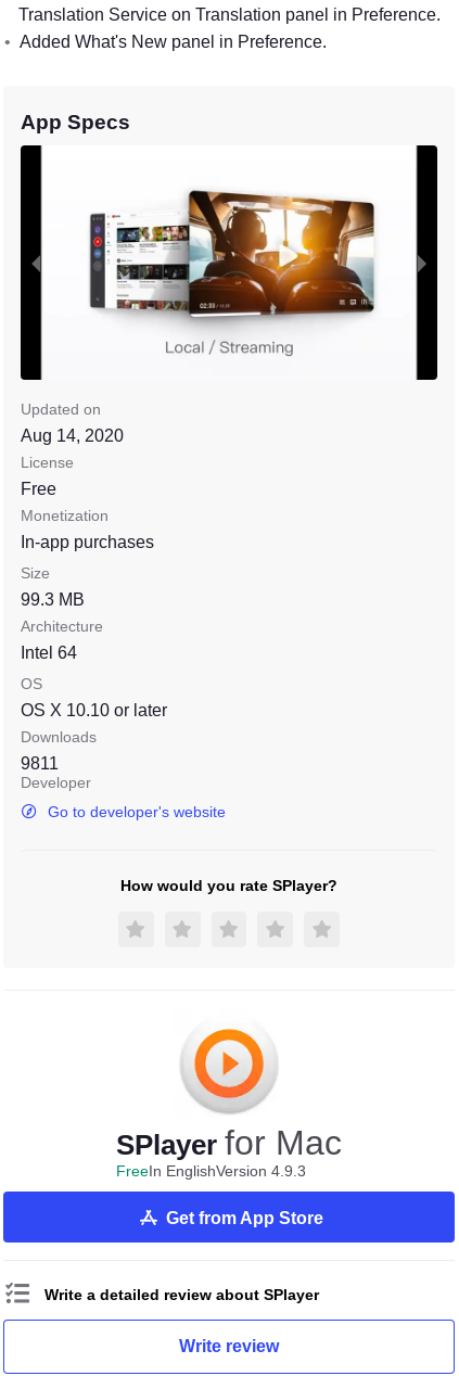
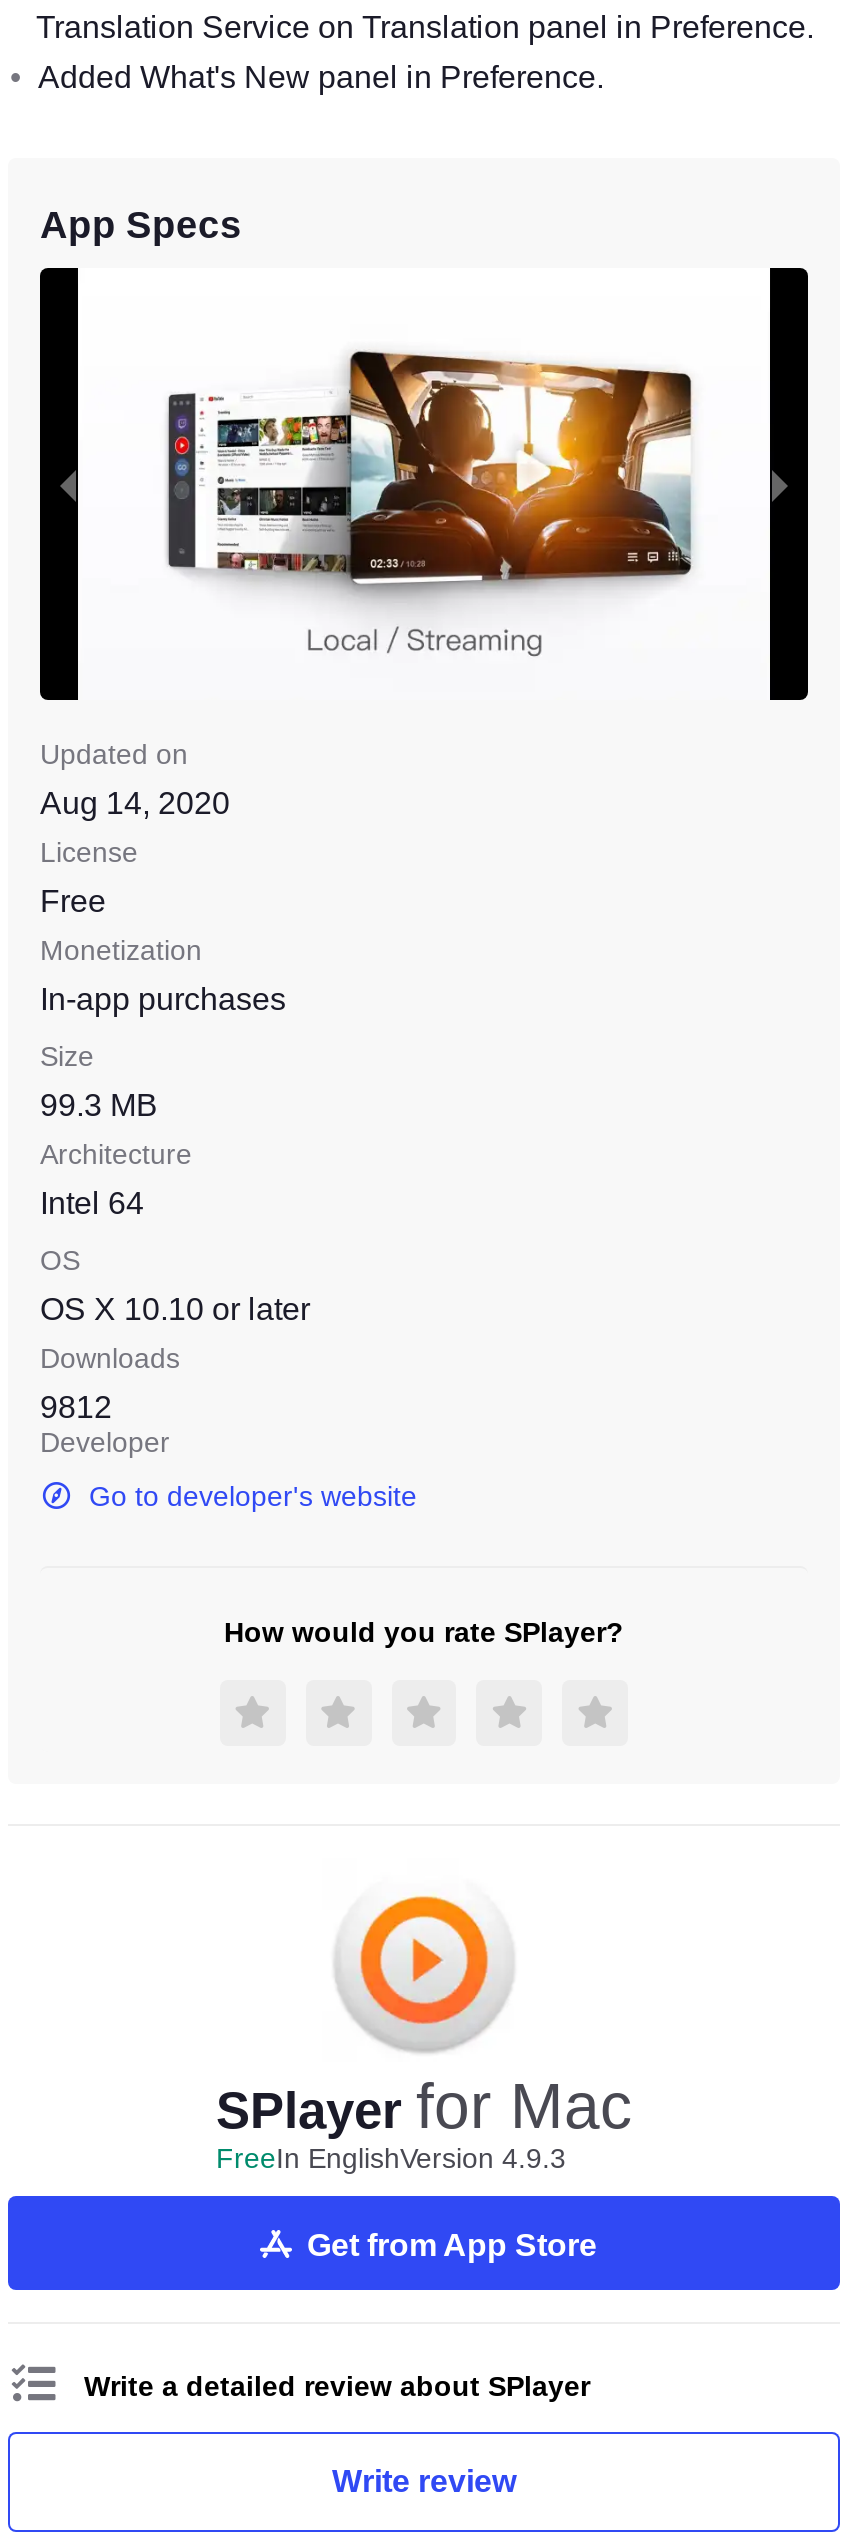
- 9811
+ 9812
